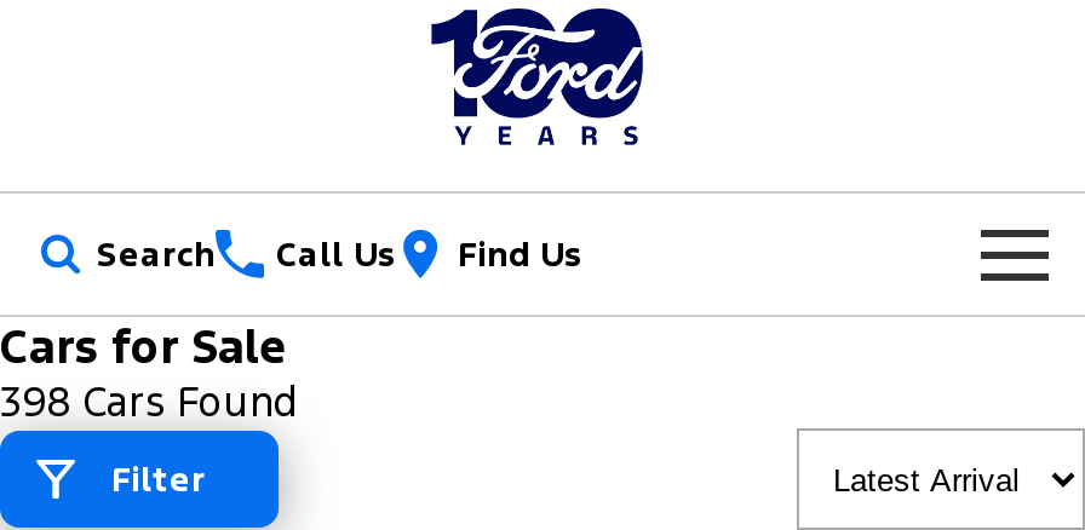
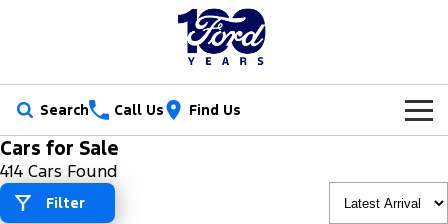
- 398 Cars Found
+ 414 Cars Found
